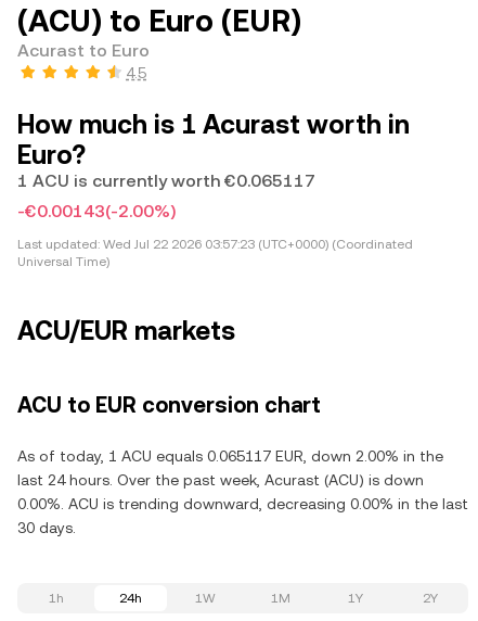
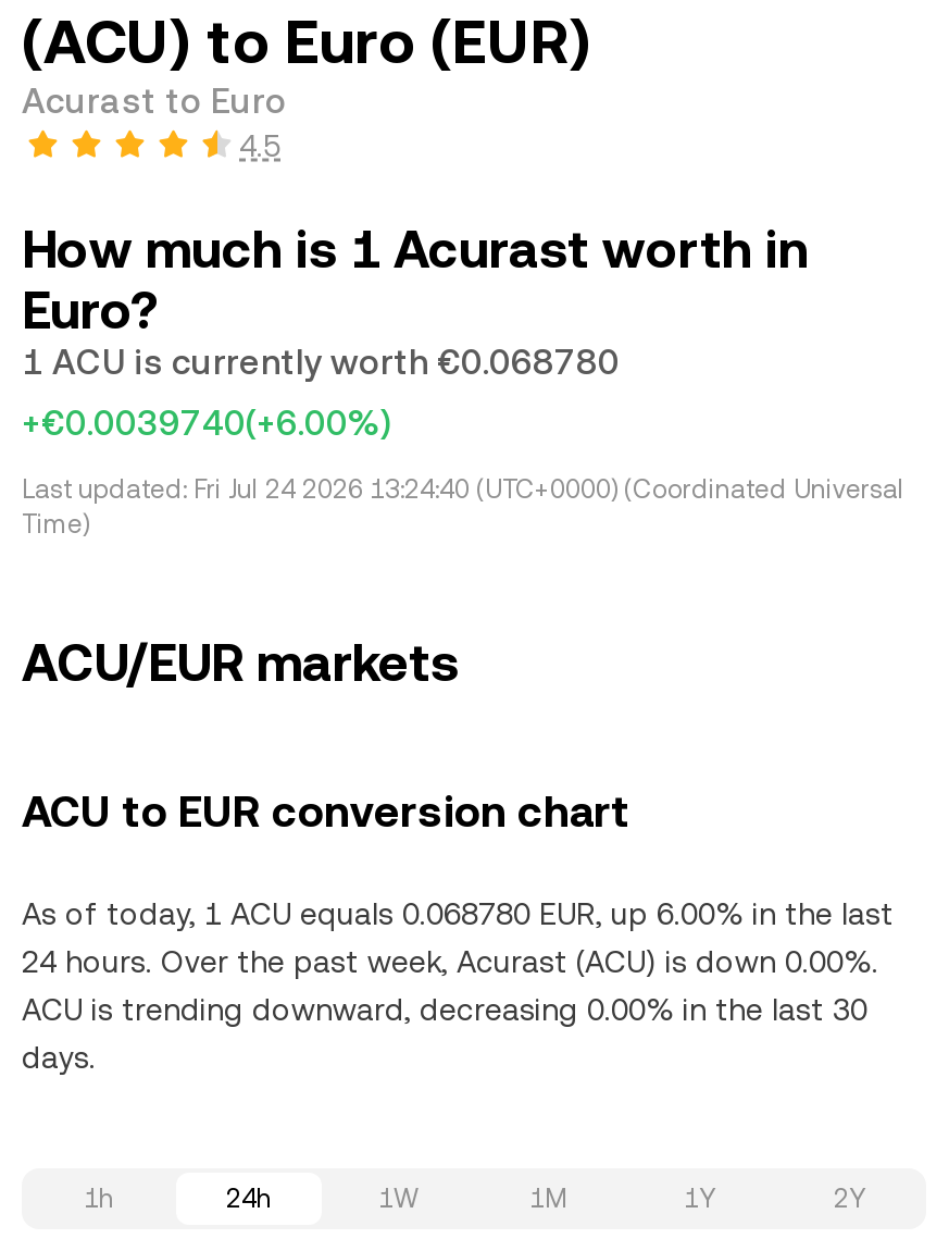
- 1 ACU is currently worth €0.065117
+ 1 ACU is currently worth €0.068780

- -€0.00143(-2.00%)
+ +€0.0039740(+6.00%)

- Last updated: Wed Jul 22 2026 03:57:23 (UTC+0000) (Coordinated
- Universal Time)
+ Last updated: Fri Jul 24 2026 13:24:40 (UTC+0000) (Coordinated Universal
+ Time)

- As of today, 1 ACU equals 0.065117 EUR, down 2.00% in the
- last 24 hours. Over the past week, Acurast (ACU) is down
- 0.00%. ACU is trending downward, decreasing 0.00% in the last
- 30 days.
+ As of today, 1 ACU equals 0.068780 EUR, up 6.00% in the last
+ 24 hours. Over the past week, Acurast (ACU) is down 0.00%.
+ ACU is trending downward, decreasing 0.00% in the last 30
+ days.
